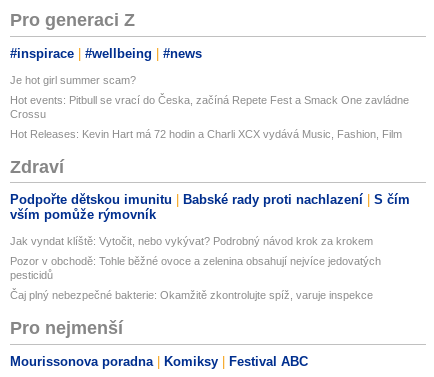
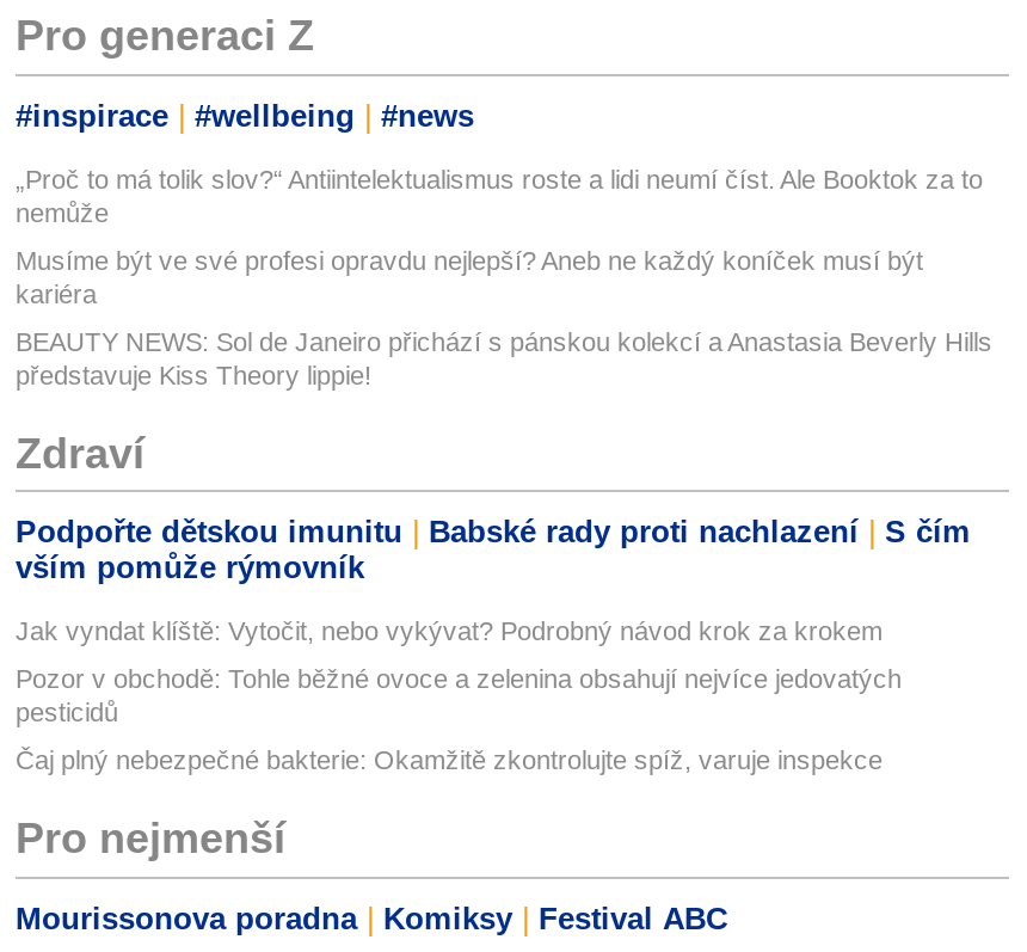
- Je hot girl summer scam?
+ „Proč to má tolik slov?“ Antiintelektualismus roste a lidi neumí číst. Ale Booktok za to
+ nemůže

- Hot events: Pitbull se vrací do Česka, začíná Repete Fest a Smack One zavládne
- Crossu
+ Musíme být ve své profesi opravdu nejlepší? Aneb ne každý koníček musí být
+ kariéra

- Hot Releases: Kevin Hart má 72 hodin a Charli XCX vydává Music, Fashion, Film
+ BEAUTY NEWS: Sol de Janeiro přichází s pánskou kolekcí a Anastasia Beverly Hills
+ představuje Kiss Theory lippie!
